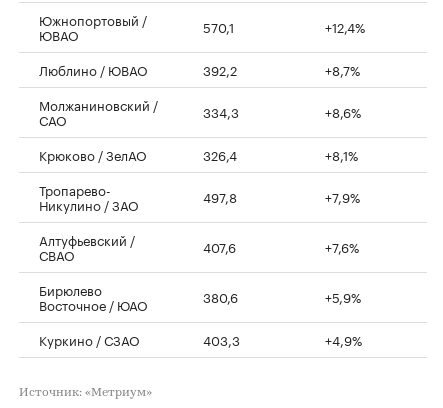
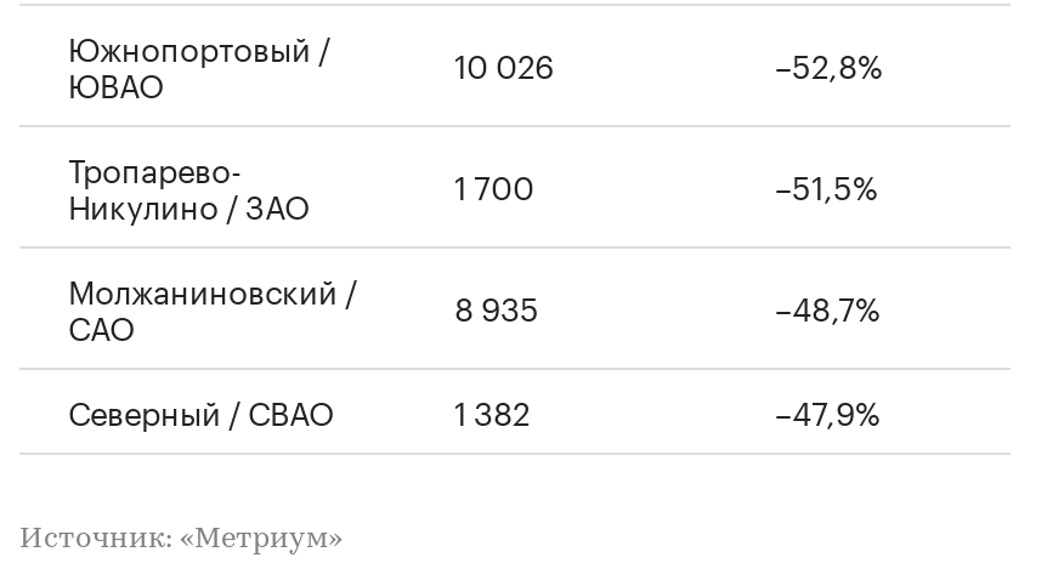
- 570,1
- +12,4%
+ 10 026
+ –52,8%

- Люблино / ЮВАО
- 392,2
- +8,7%
+ 1 700
+ –51,5%

- 334,3
- +8,6%
- Крюково / ЗелАО
- 326,4
- +8,1%
- 497,8
- +7,9%
- Алтуфьевский /
- СВАО
- 407,6
- +7,6%
- Бирюлево
- Восточное / ЮАО
- 380,6
- +5,9%
- Куркино / СЗАО
- 403,3
- +4,9%
+ 8 935
+ –48,7%
+ Северный / СВАО
+ 1 382
+ –47,9%

moved up: Тропарево- | Никулино / ЗАО
